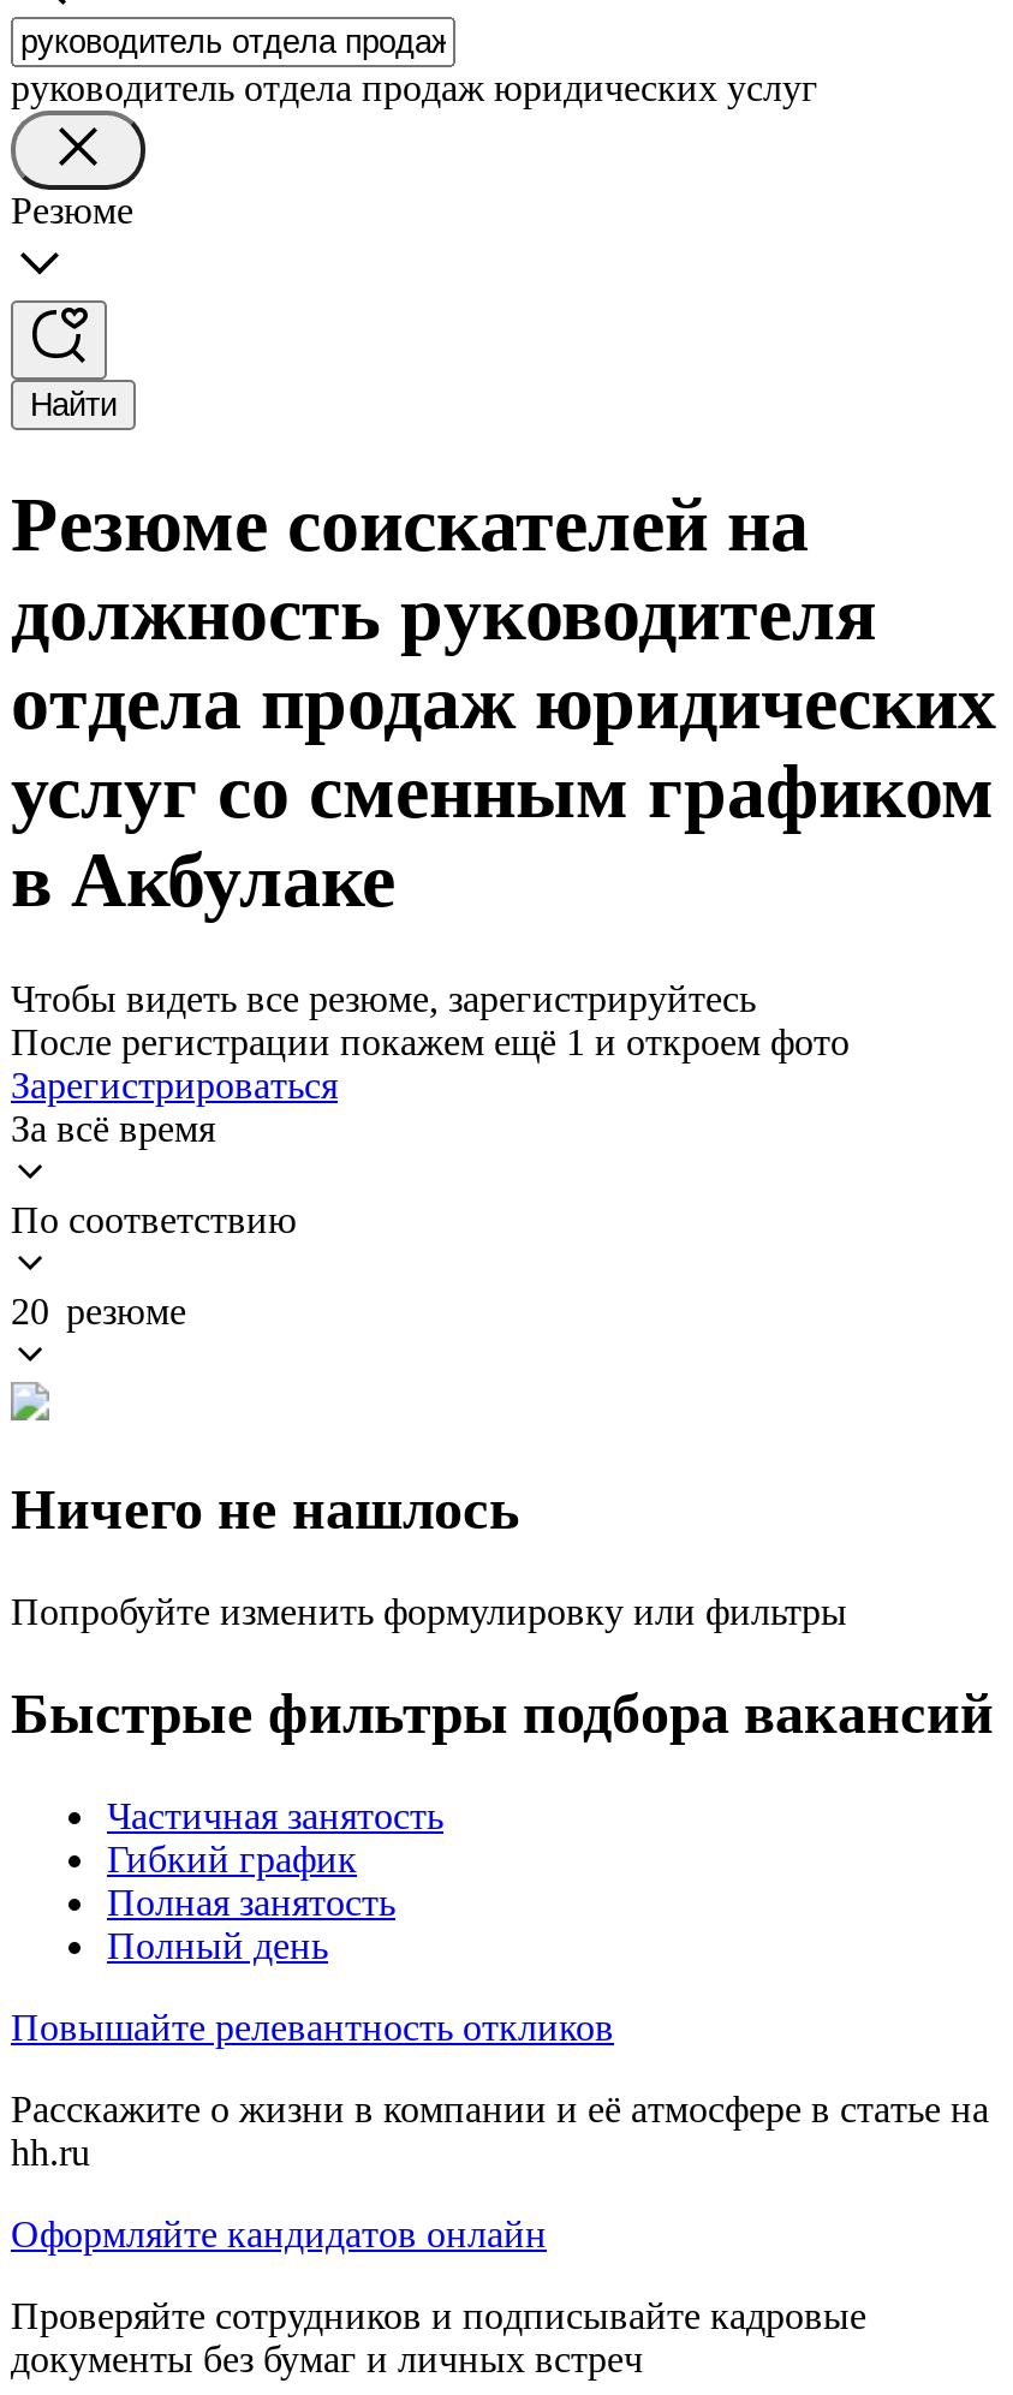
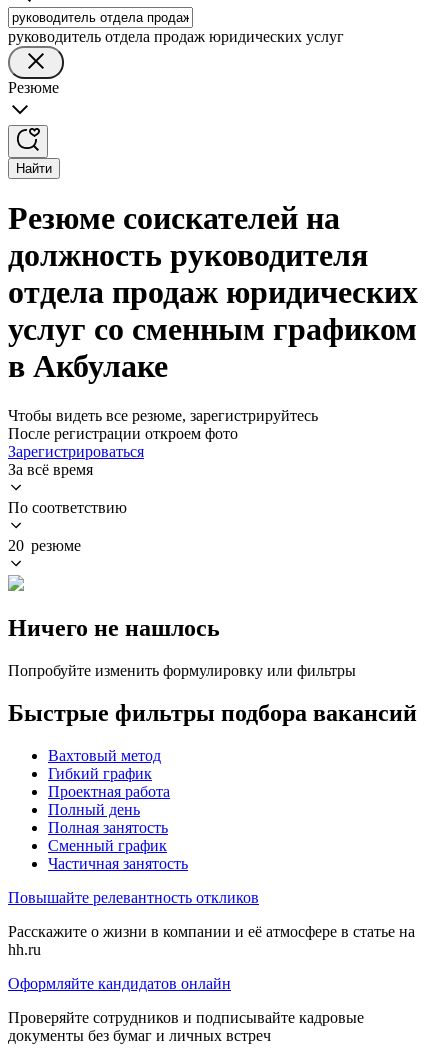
- После регистрации покажем ещё 1 и откроем фото
+ После регистрации откроем фото

+ Вахтовый метод

moved down: Частичная занятость

moved down: Полная занятость

+ Проектная работа

+ Сменный график
